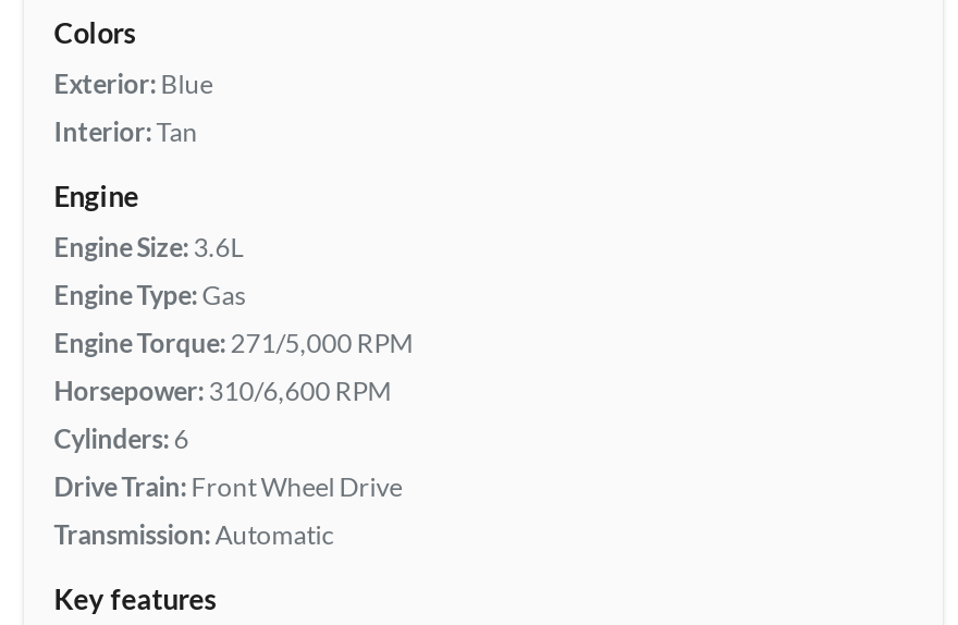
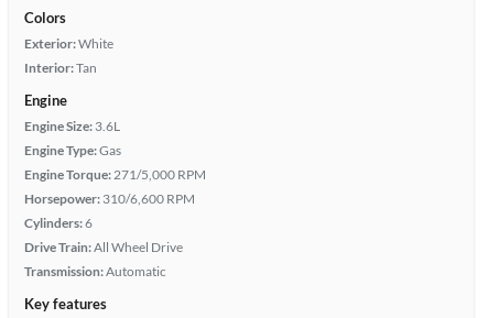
- Exterior: Blue
+ Exterior: White

- Drive Train: Front Wheel Drive
+ Drive Train: All Wheel Drive
